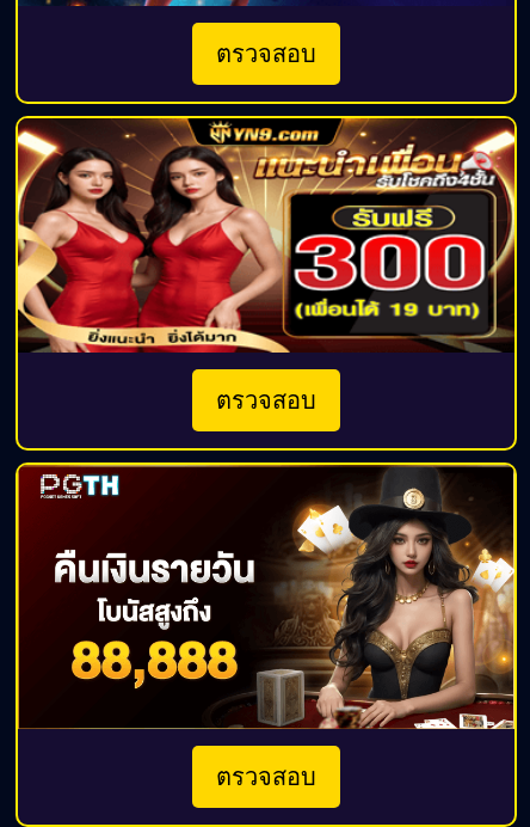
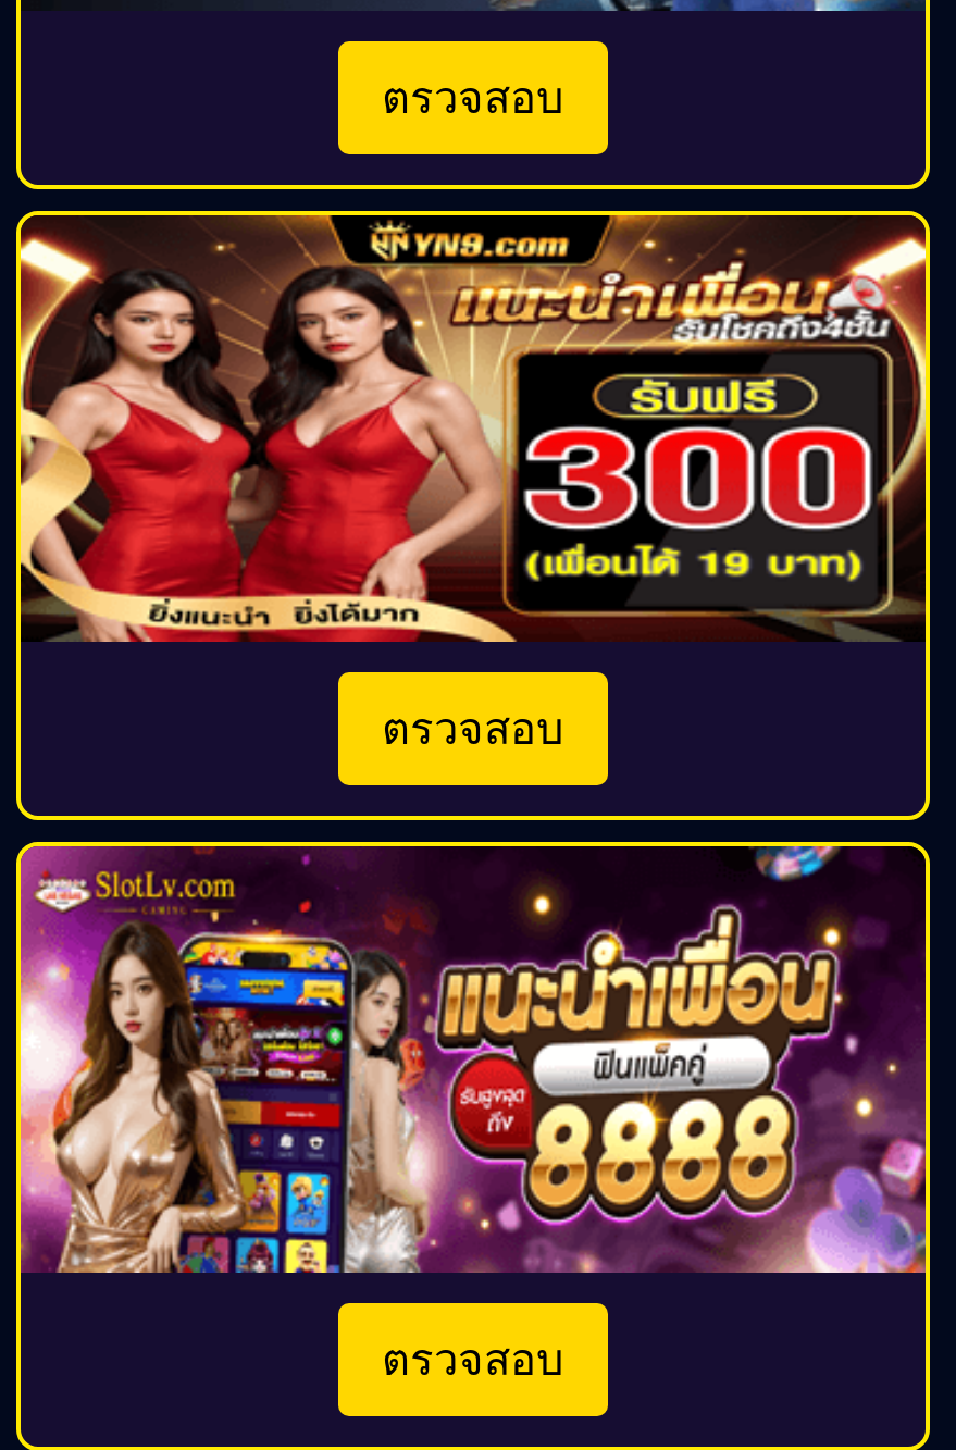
- [image]
+ [image]
